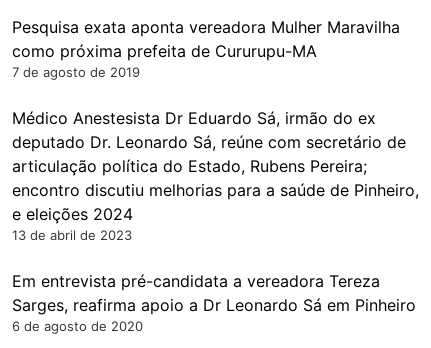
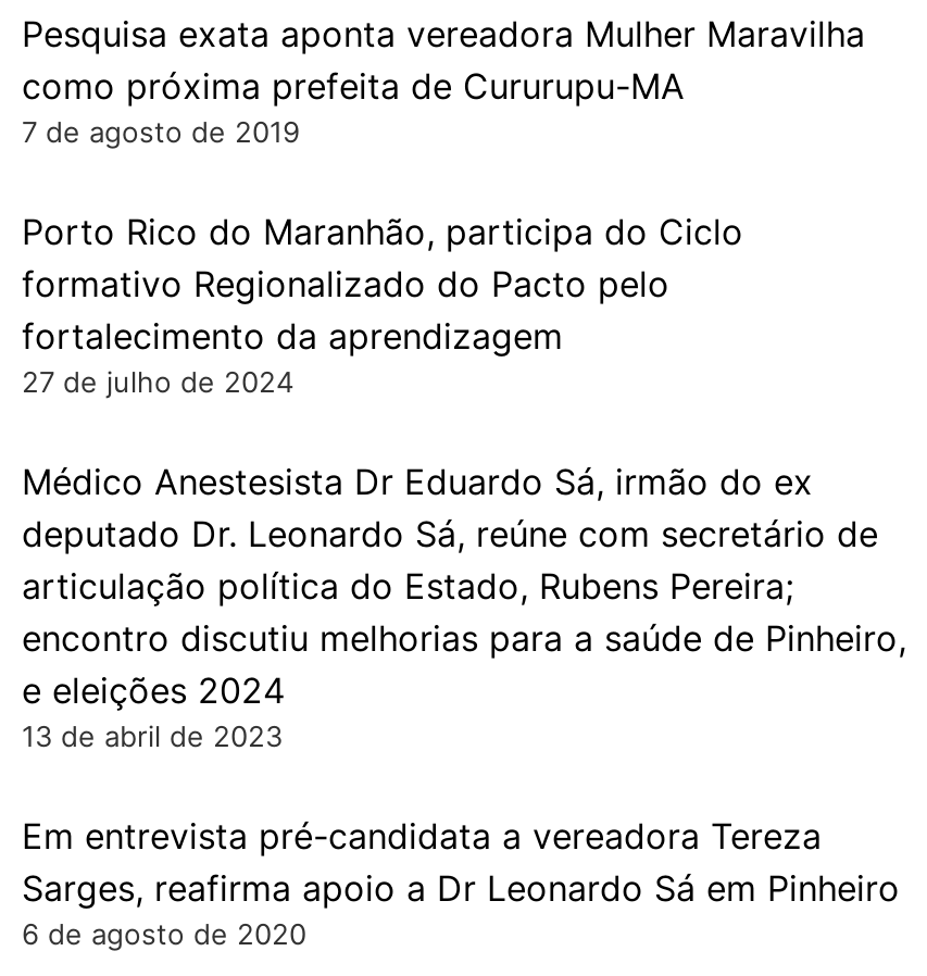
+ Porto Rico do Maranhão, participa do Ciclo
+ formativo Regionalizado do Pacto pelo
+ fortalecimento da aprendizagem
+ 27 de julho de 2024
